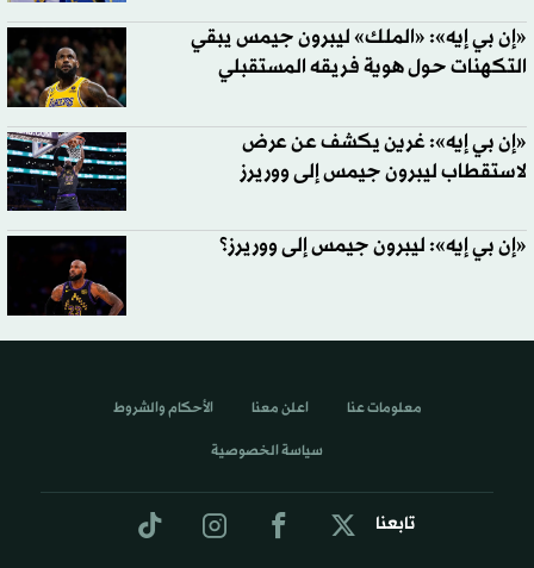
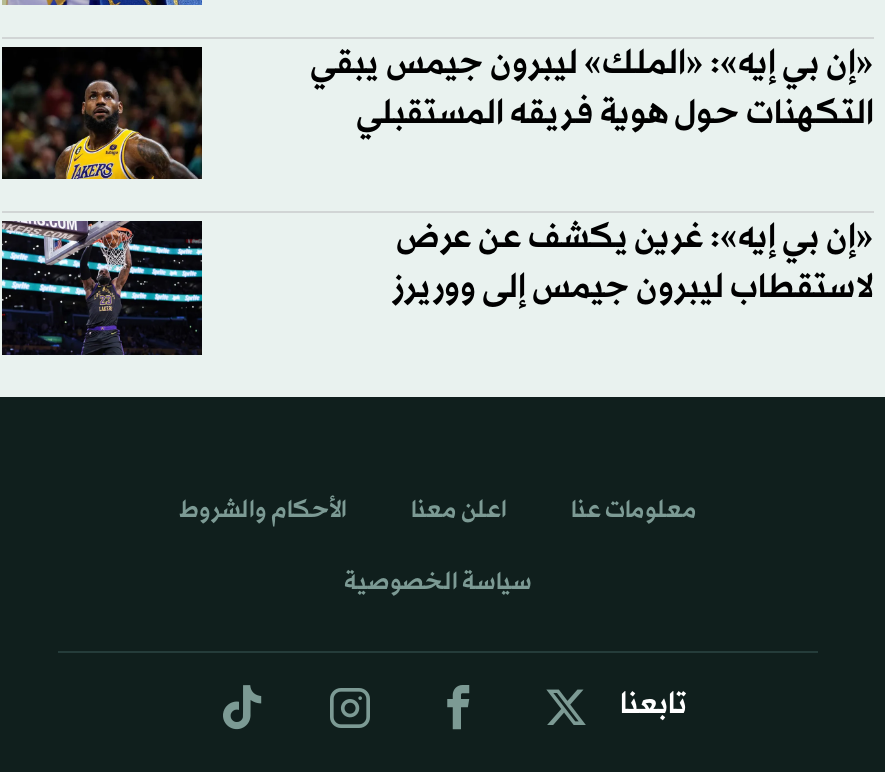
- [image]

- «إن بي إيه»: ليبرون جيمس إلى ووريرز؟
